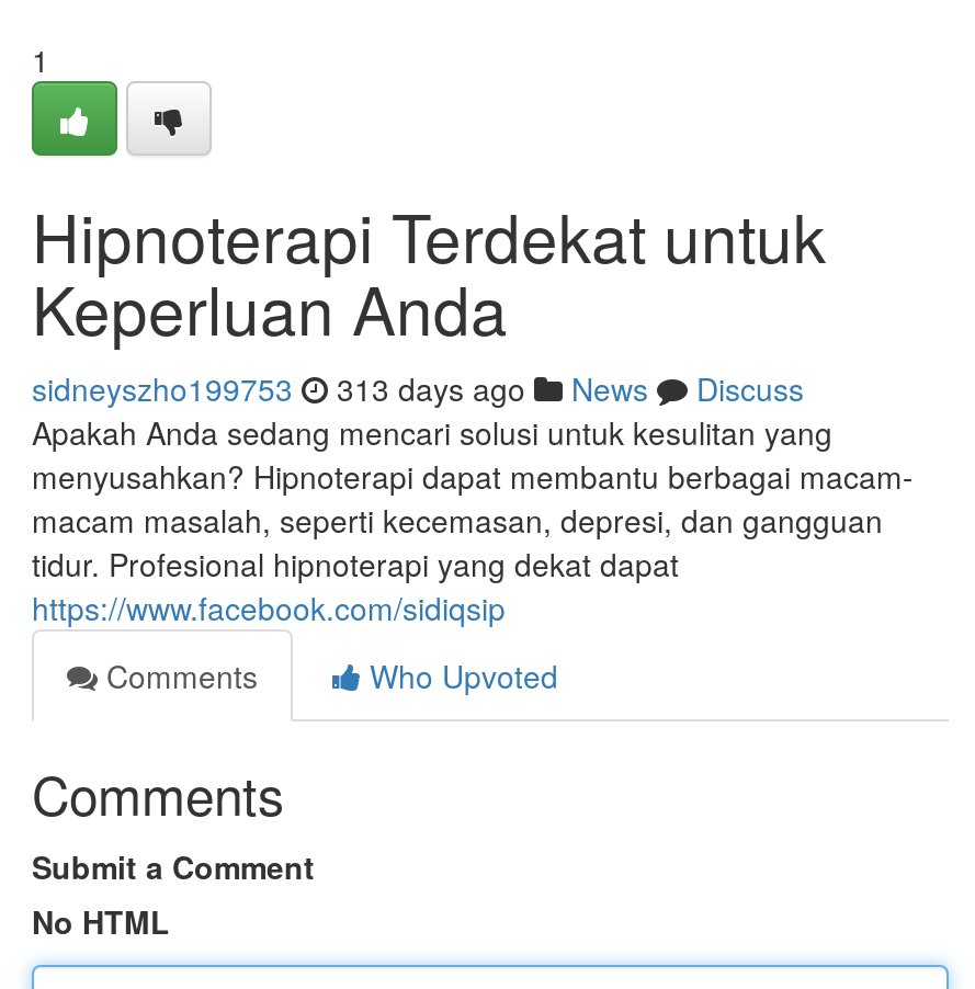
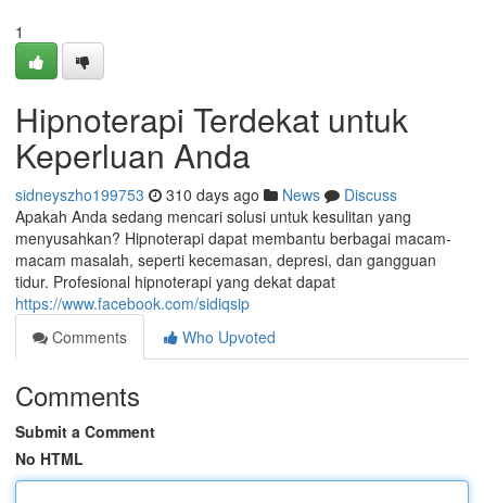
- sidneyszho199753 313 days ago News Discuss
+ sidneyszho199753 310 days ago News Discuss
